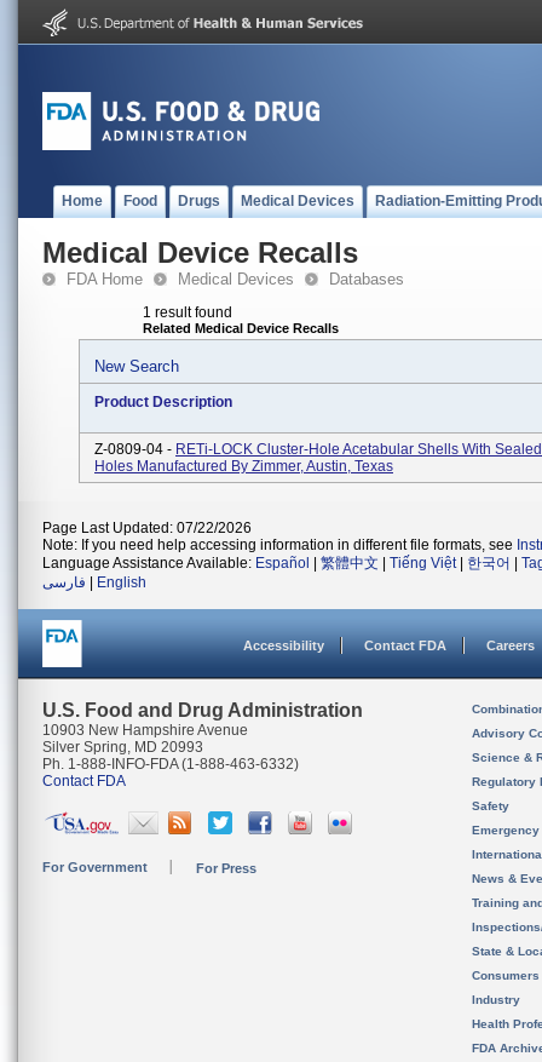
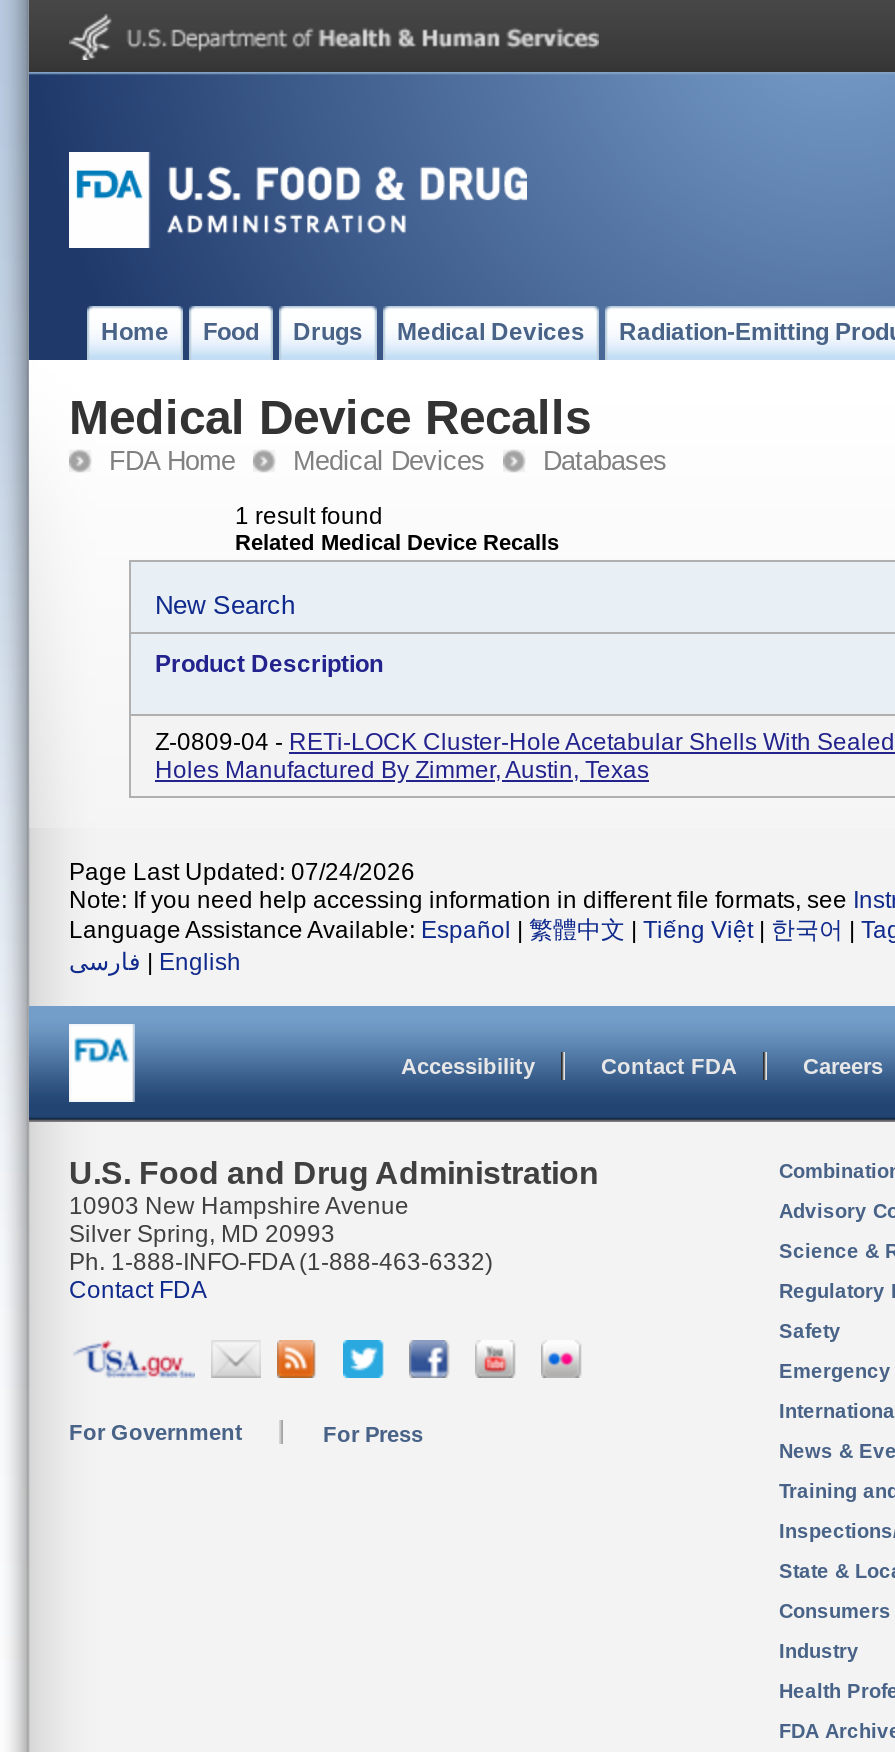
- Page Last Updated: 07/22/2026
+ Page Last Updated: 07/24/2026
